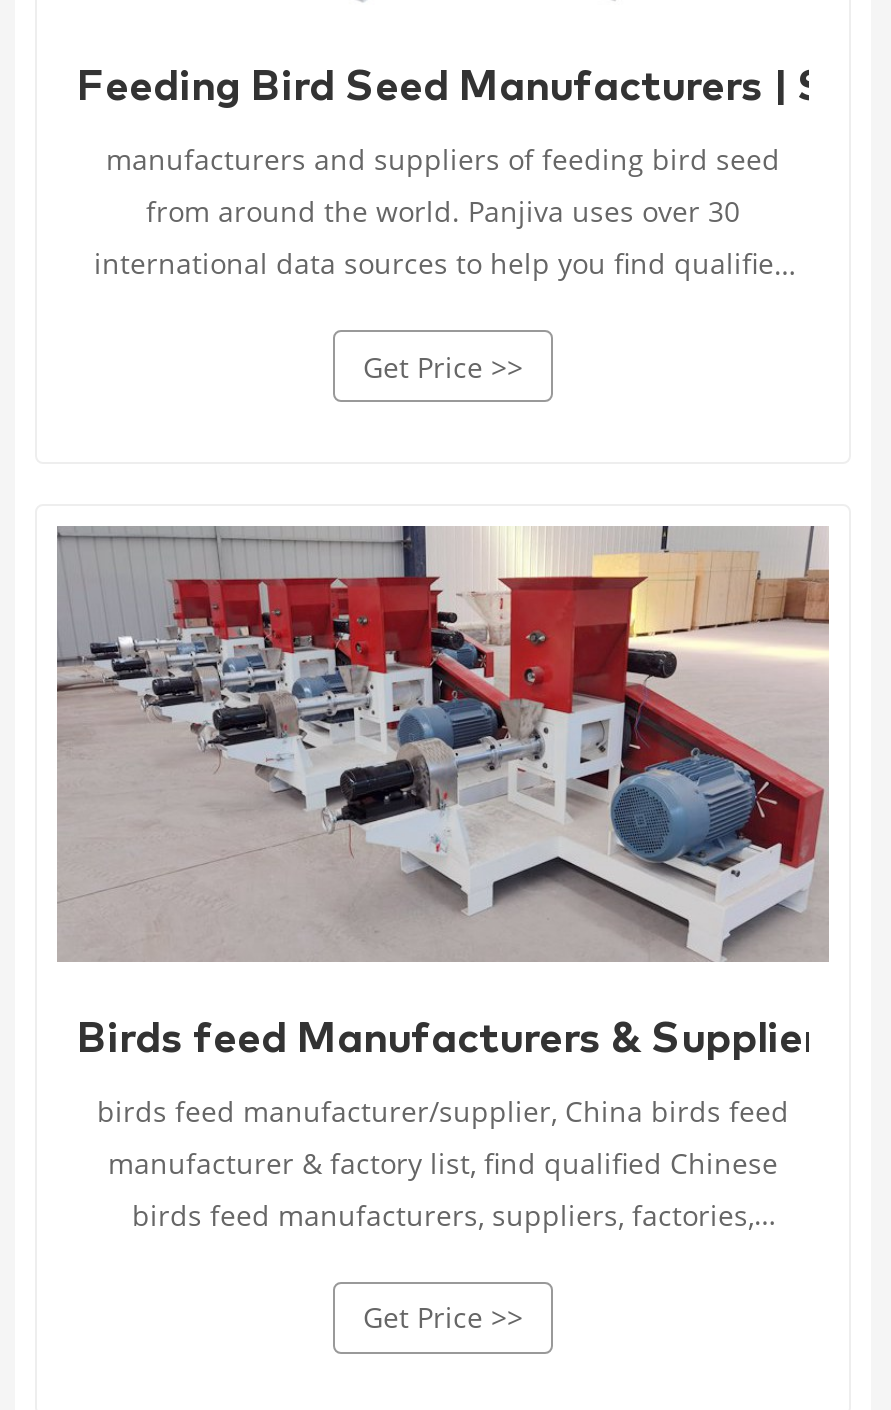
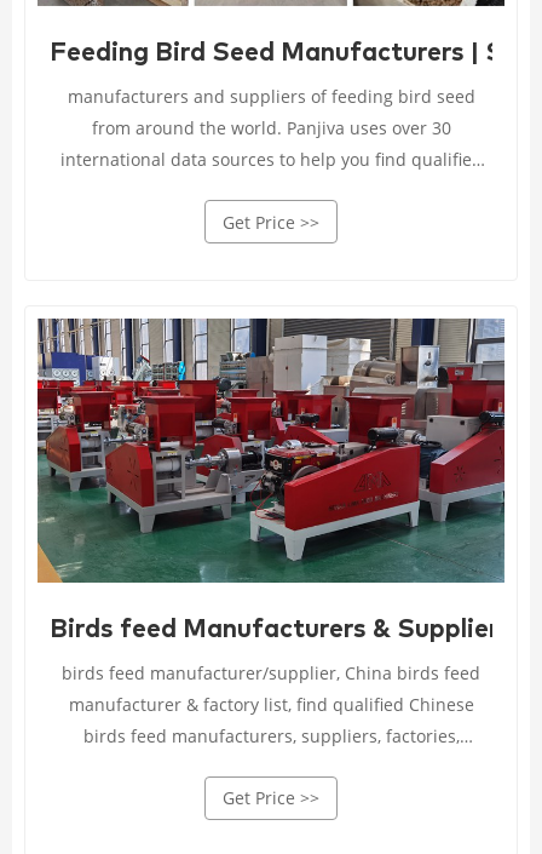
- [image]
+ [image]
